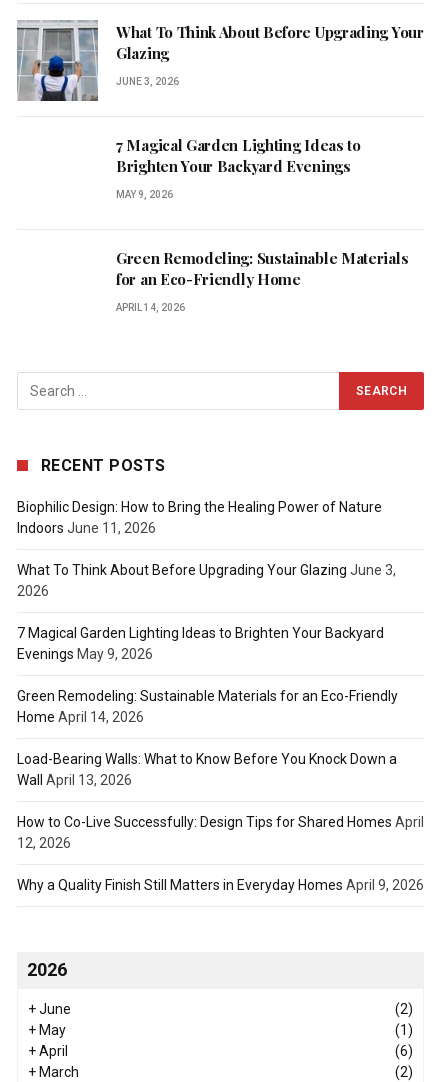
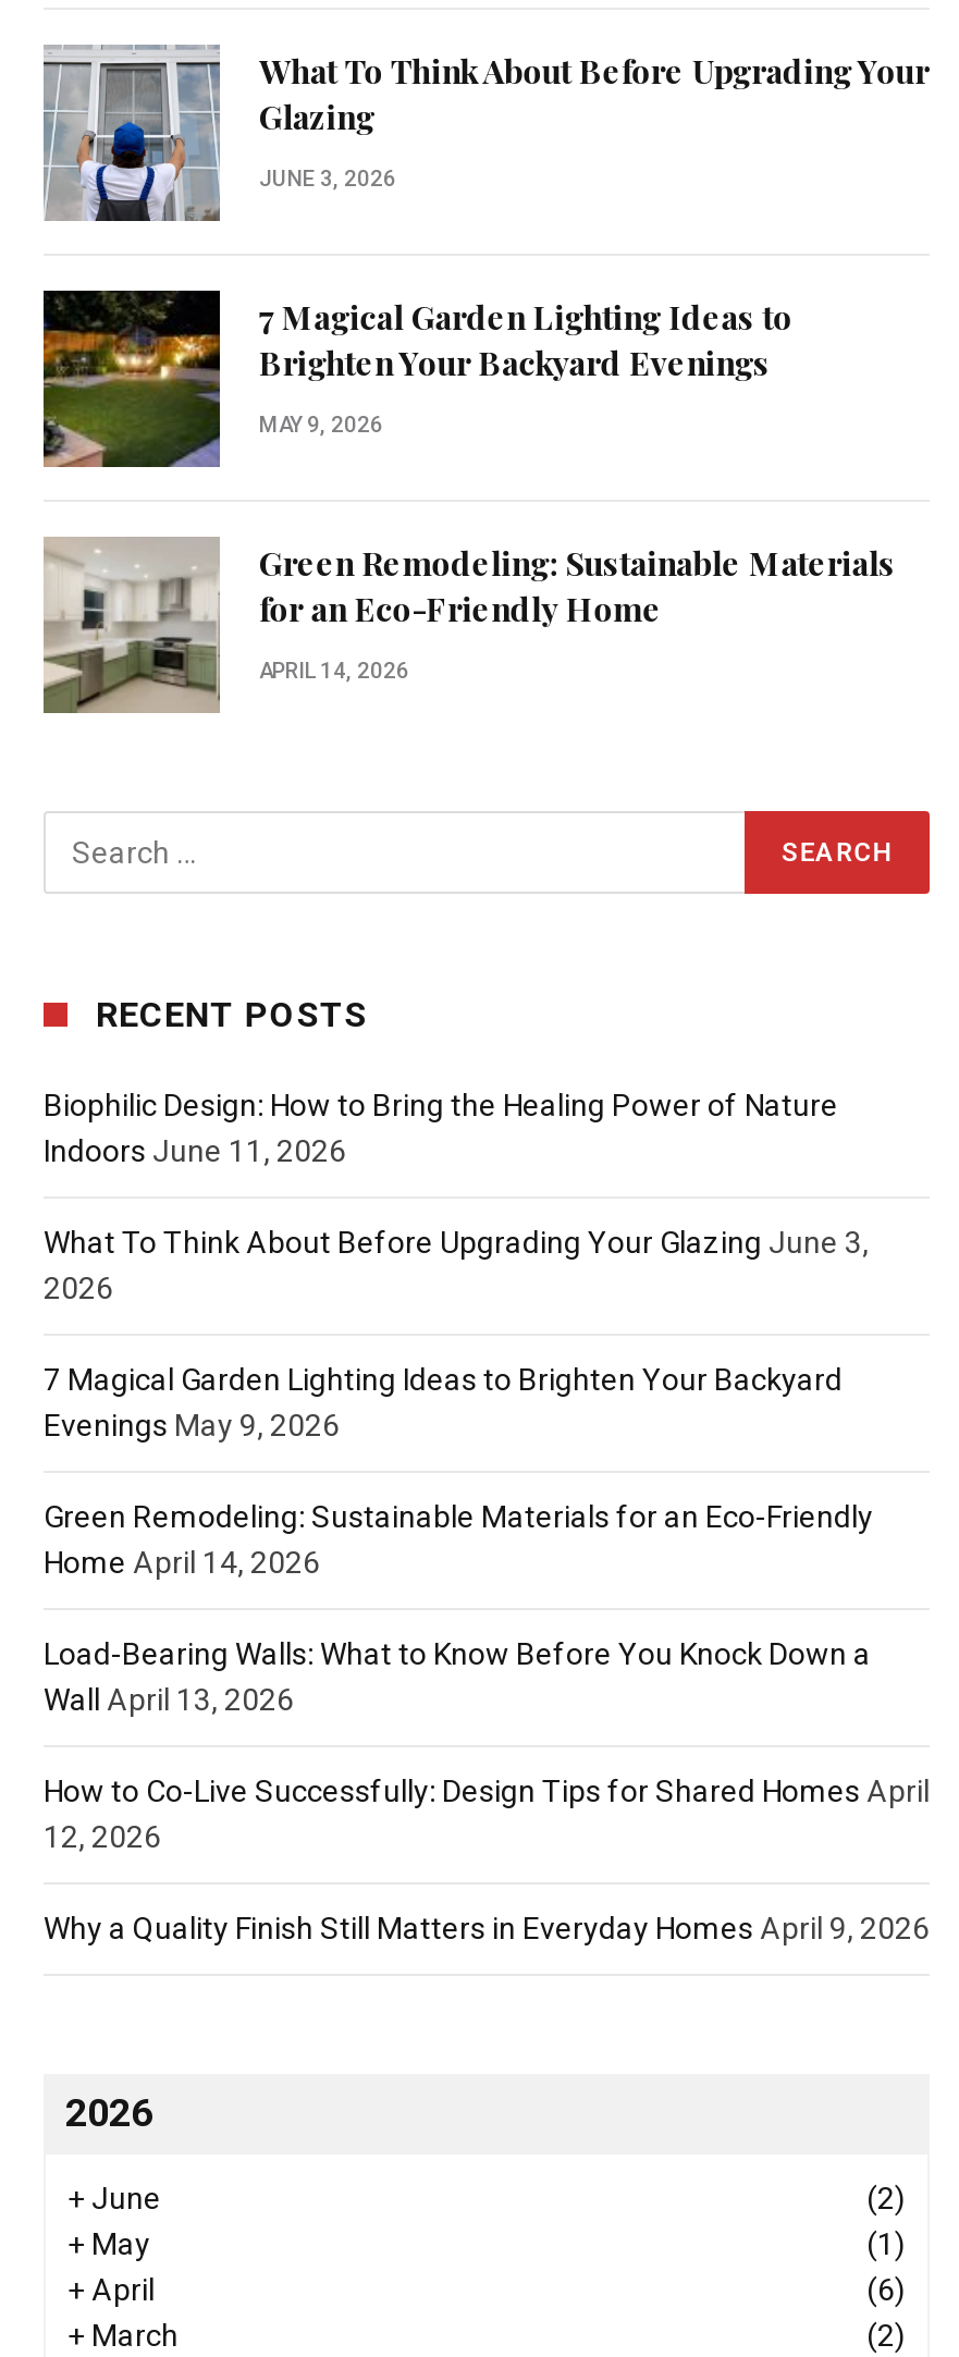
+ [image]

+ [image]
